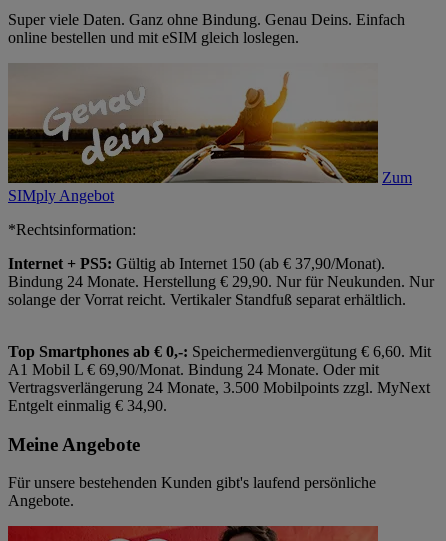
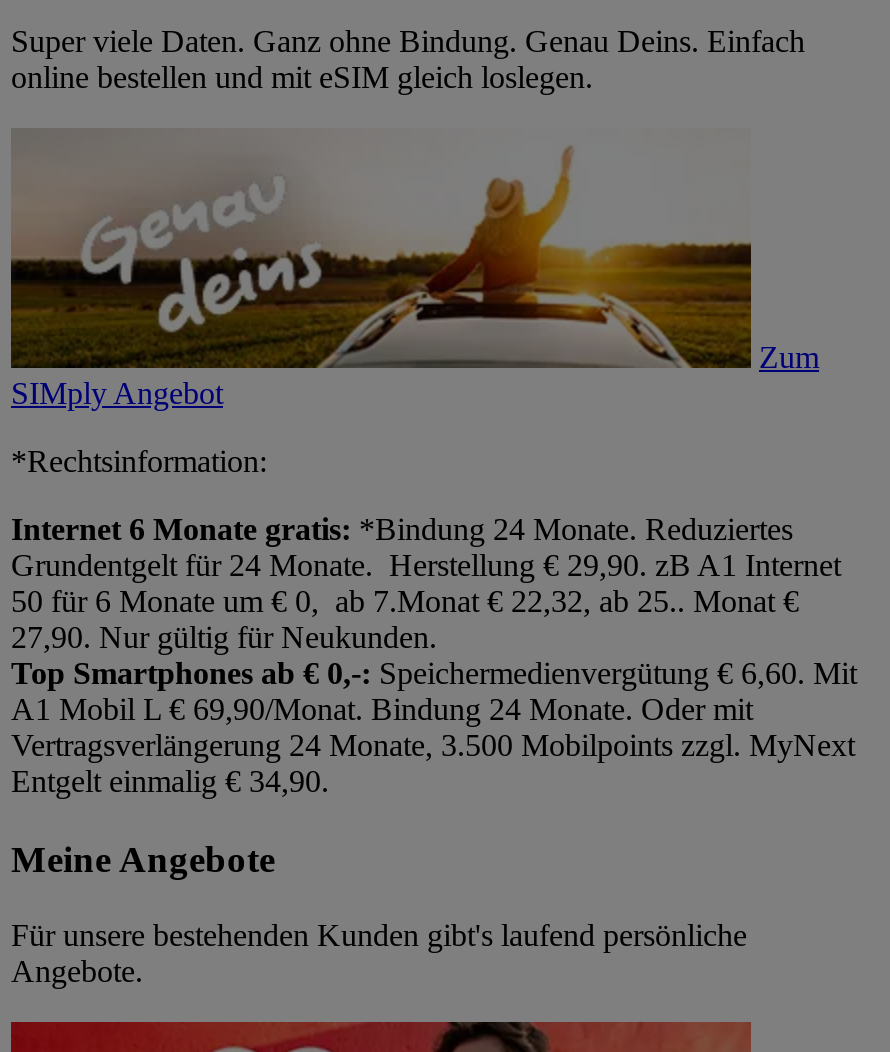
- Internet + PS5: Gültig ab Internet 150 (ab € 37,90/Monat).
- Bindung 24 Monate. Herstellung € 29,90. Nur für Neukunden. Nur
- solange der Vorrat reicht. Vertikaler Standfuß separat erhältlich.
+ Internet 6 Monate gratis: *Bindung 24 Monate. Reduziertes
+ Grundentgelt für 24 Monate. Herstellung € 29,90. zB A1 Internet
+ 50 für 6 Monate um € 0, ab 7.Monat € 22,32, ab 25.. Monat €
+ 27,90. Nur gültig für Neukunden.
